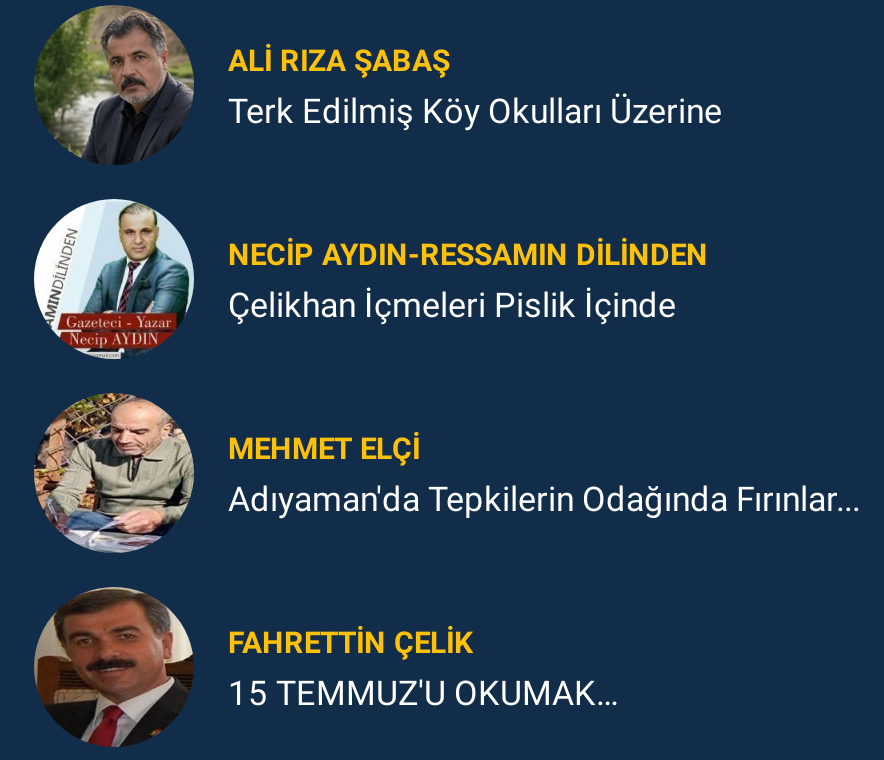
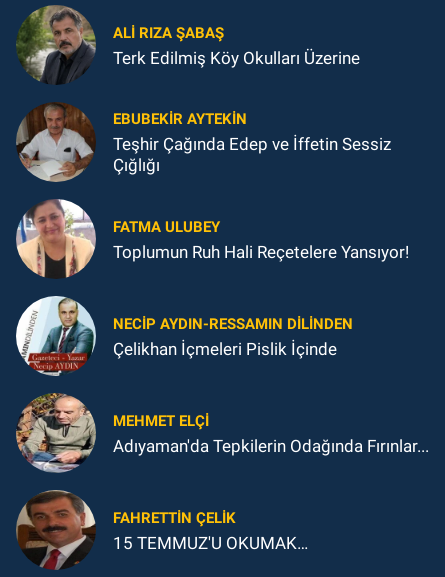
+ [image]
+ EBUBEKIR AYTEKIN
+ Teşhir Çağında Edep ve İffetin Sessiz
+ Çığlığı
+ FATMA ULUBEY
+ Toplumun Ruh Hali Reçetelere Yansıyor!

+ [image]
